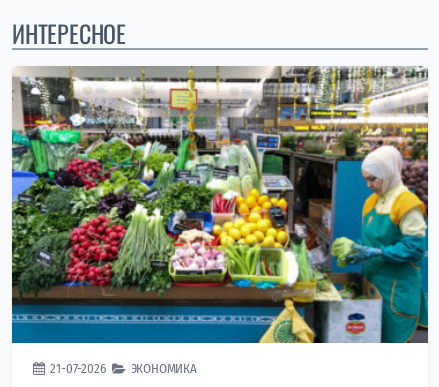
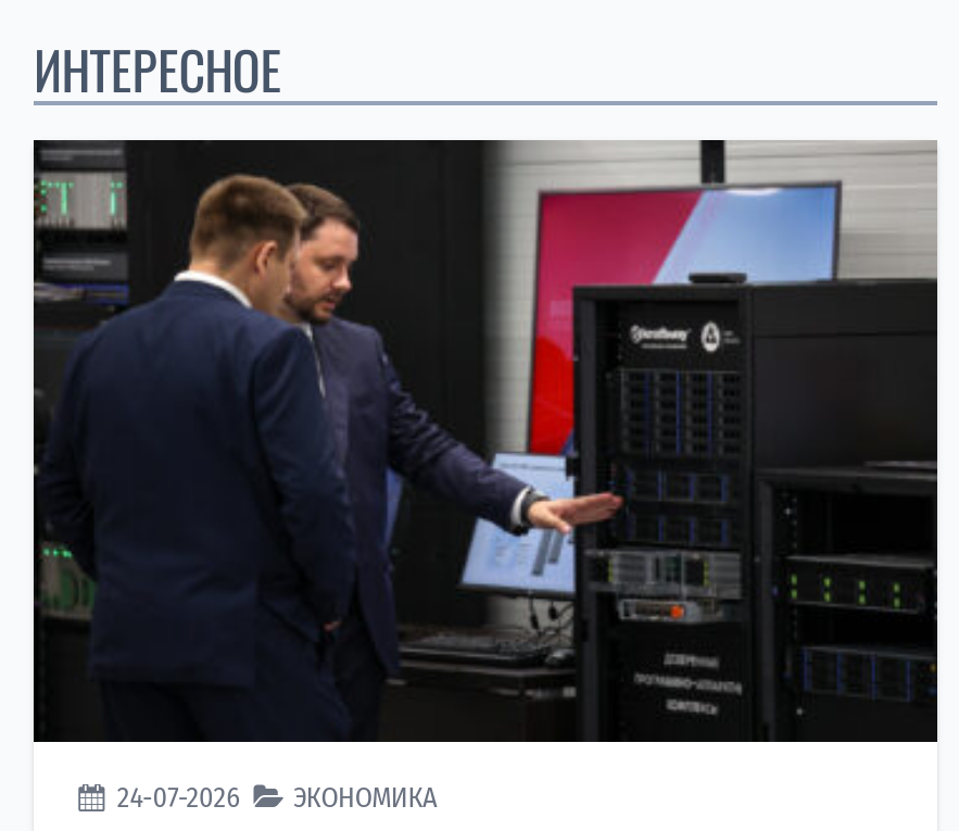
- [image]
- 21-07-2026 ЭКОНОМИКА
+ [image]
+ 24-07-2026 ЭКОНОМИКА
